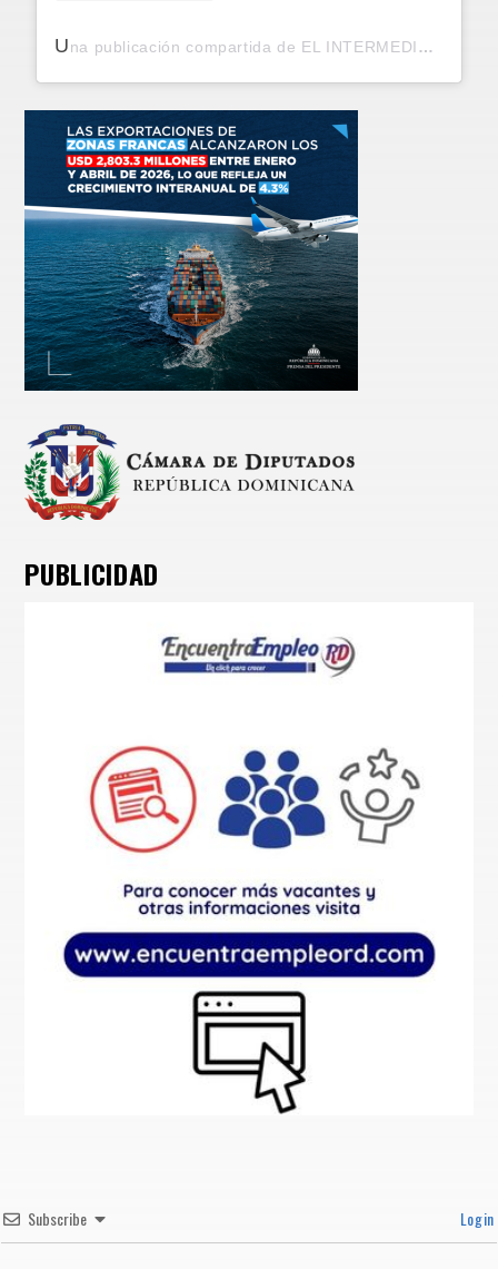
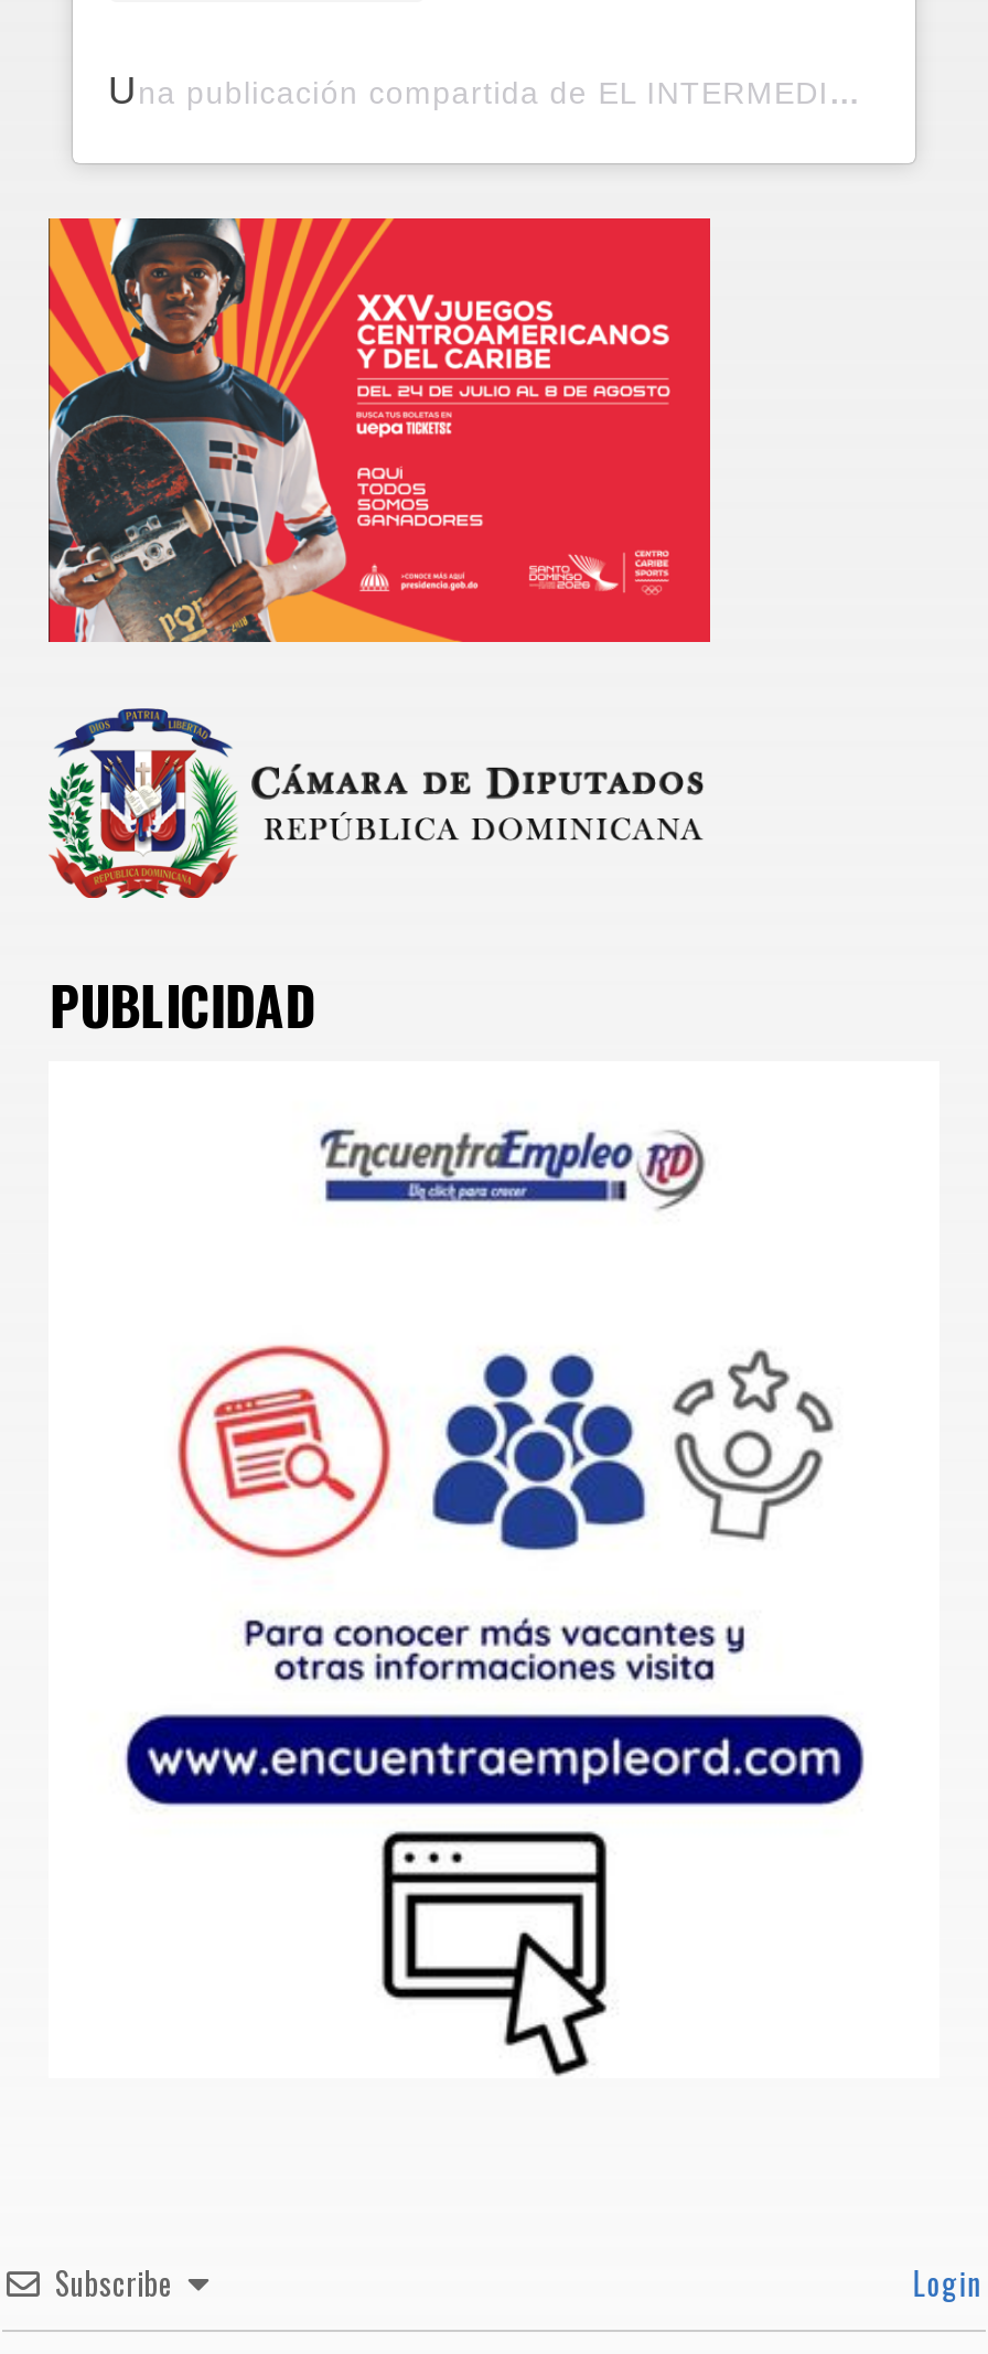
- [image]
+ [image]
